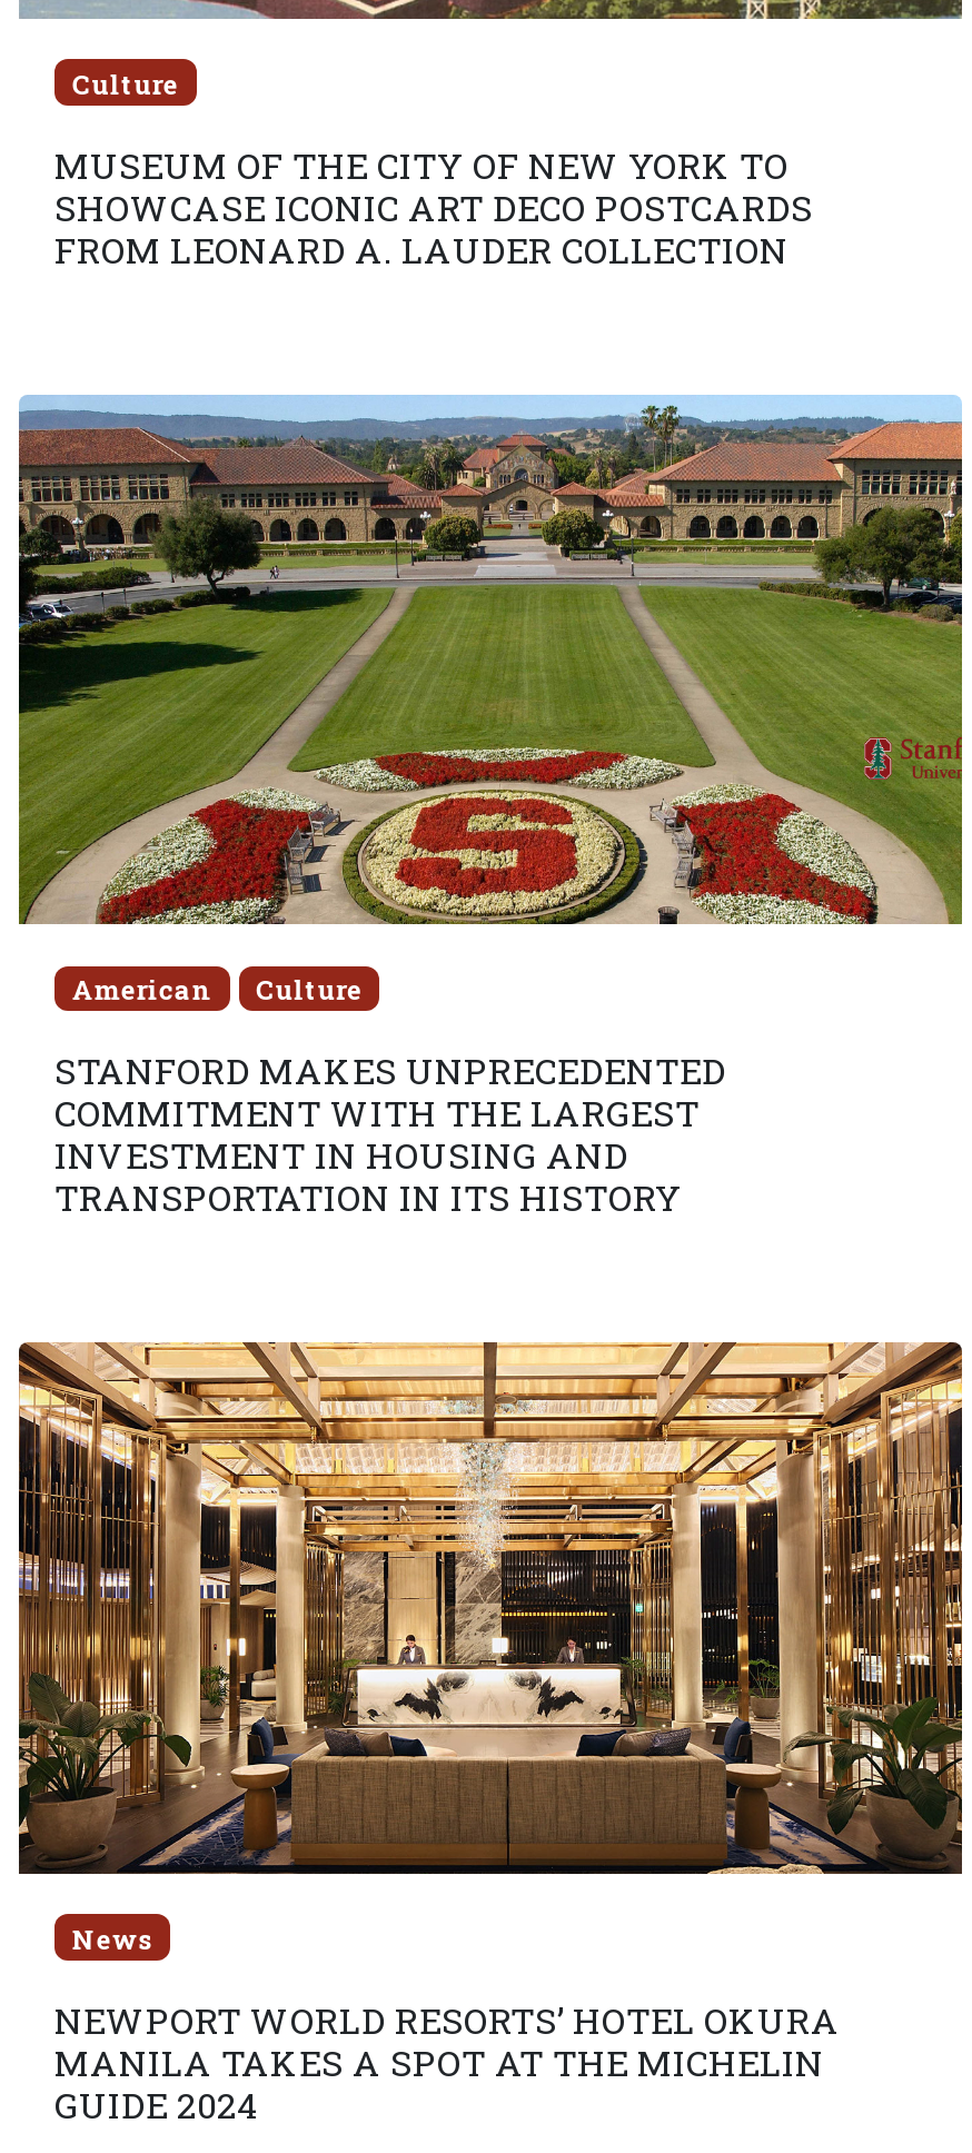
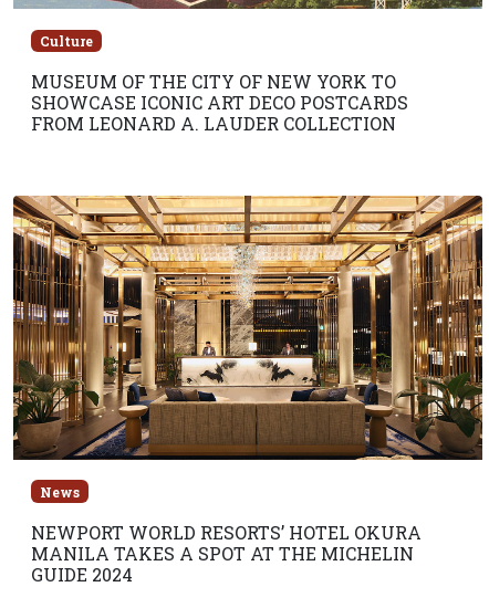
- [image]
- American
- Culture
- STANFORD MAKES UNPRECEDENTED
- COMMITMENT WITH THE LARGEST
- INVESTMENT IN HOUSING AND
- TRANSPORTATION IN ITS HISTORY
